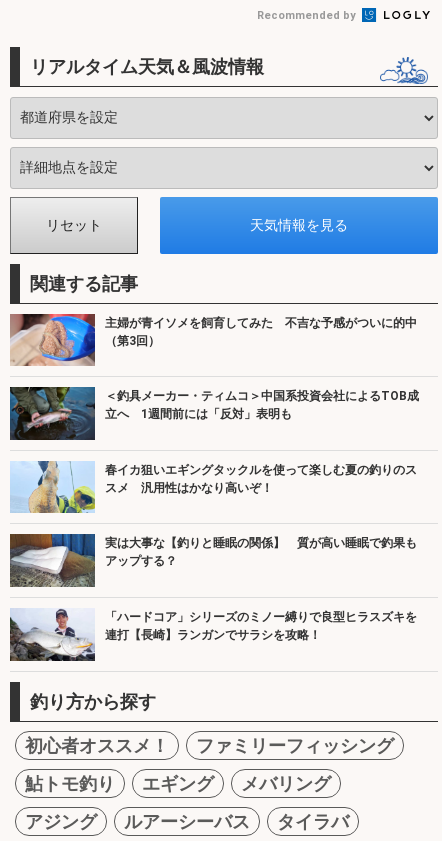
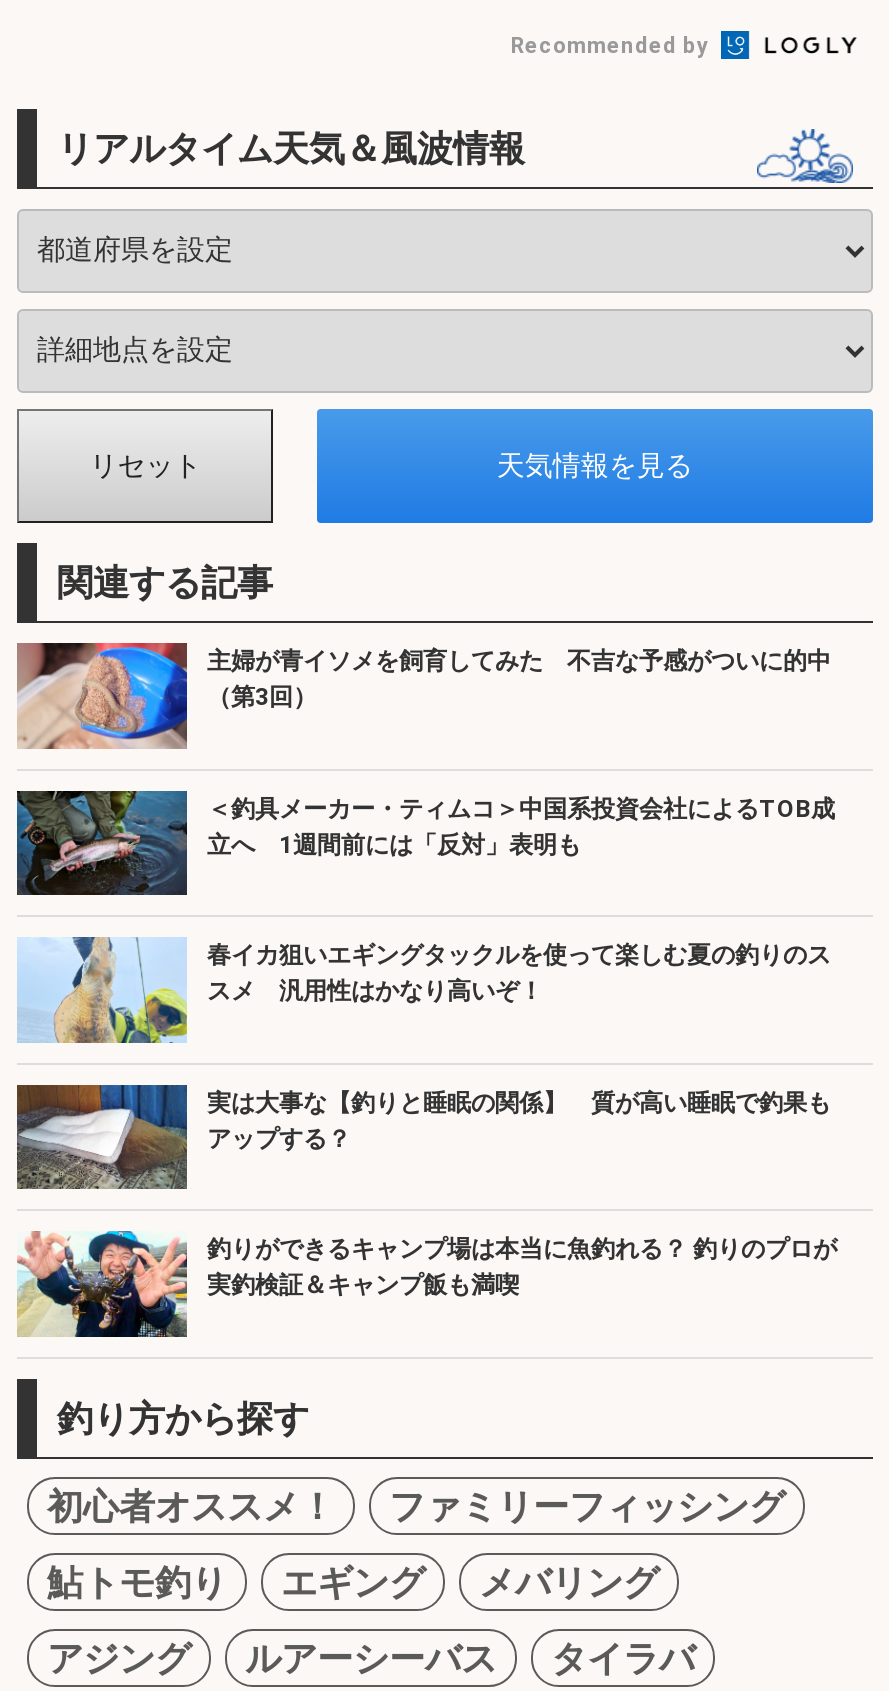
- [image]
- 「ハードコア」シリーズのミノー縛りで良型ヒラスズキを
- 連打【長崎】ランガンでサラシを攻略！
+ [image]
+ 釣りができるキャンプ場は本当に魚釣れる？ 釣りのプロが
+ 実釣検証＆キャンプ飯も満喫
